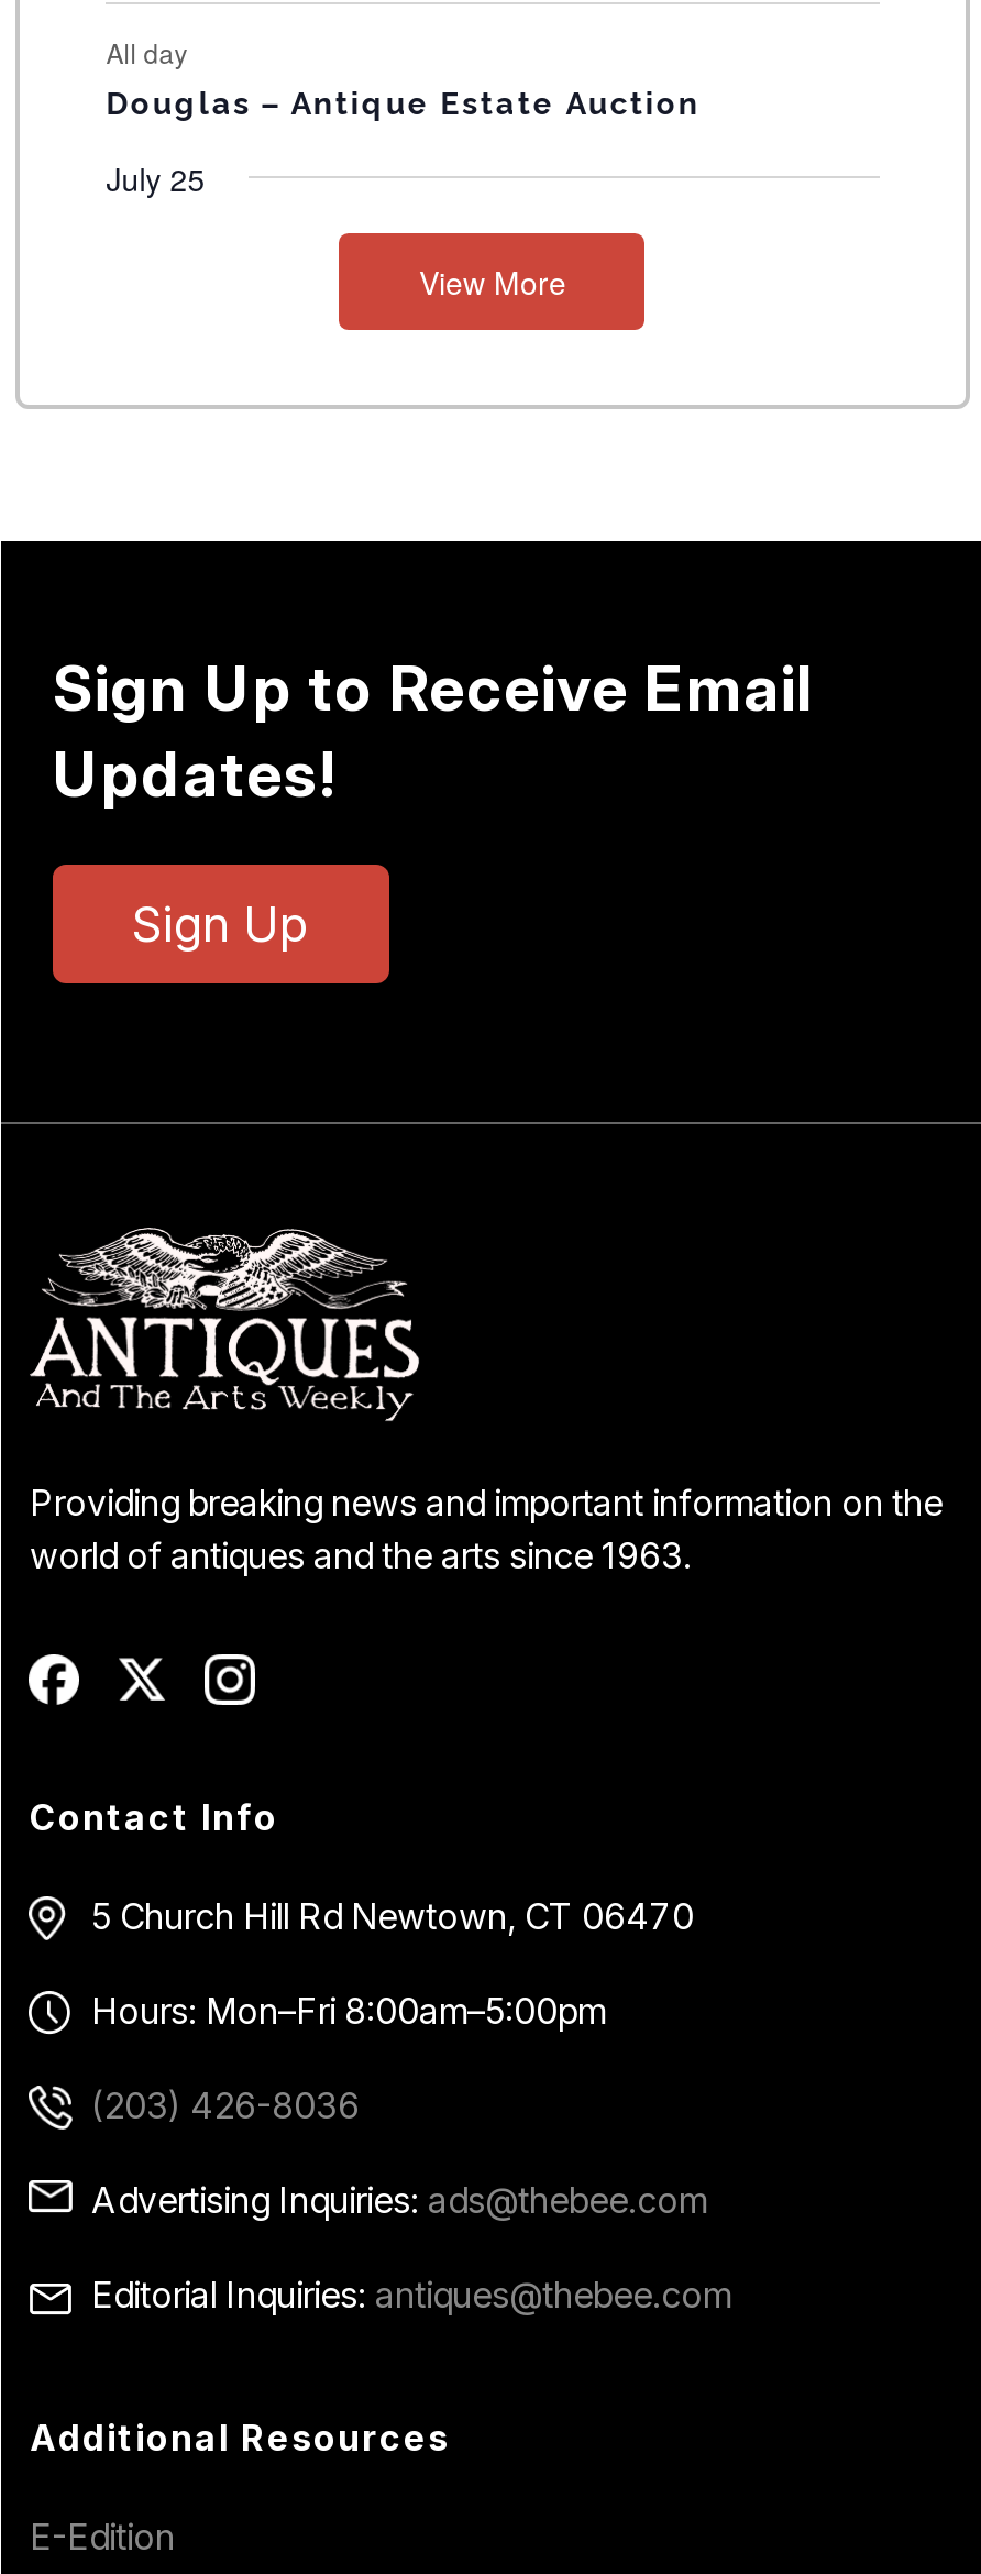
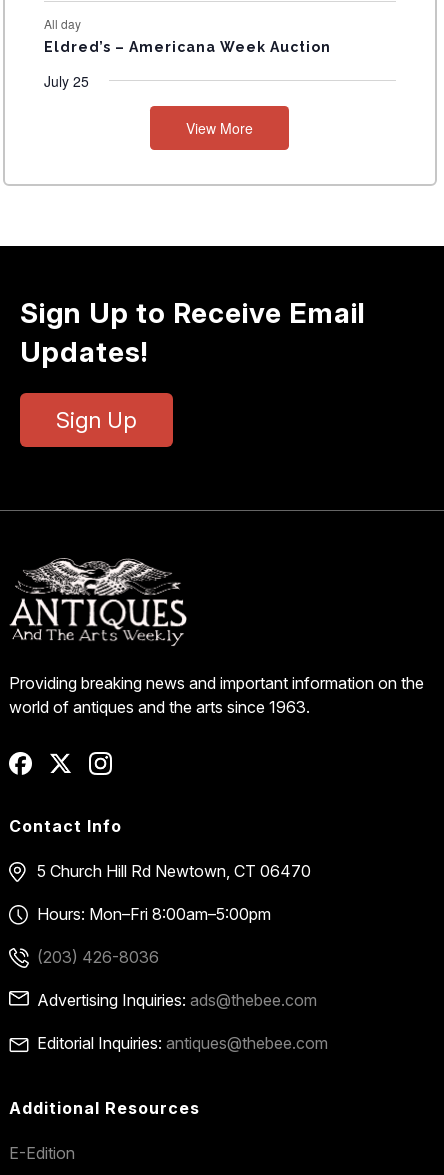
- Douglas – Antique Estate Auction
+ Eldred’s – Americana Week Auction
